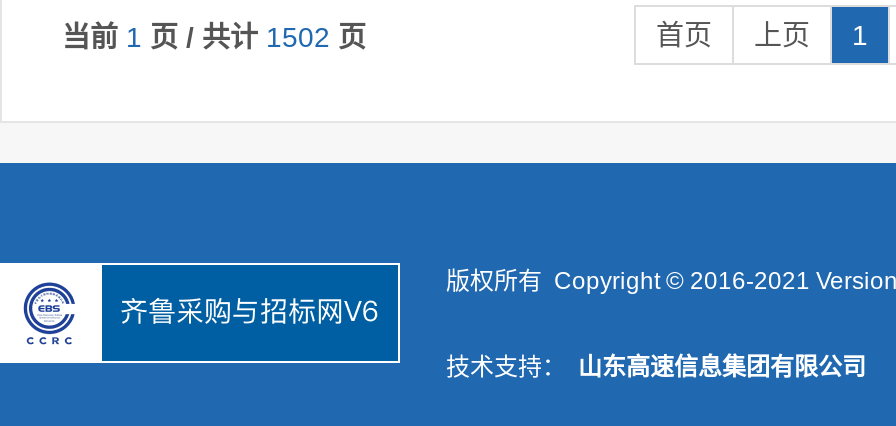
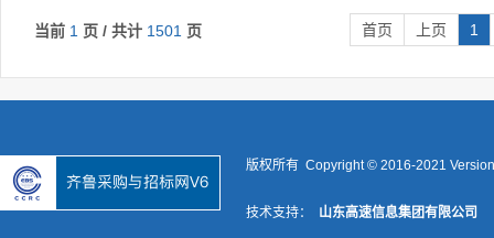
- 当前 1 页 / 共计 1502 页
+ 当前 1 页 / 共计 1501 页
